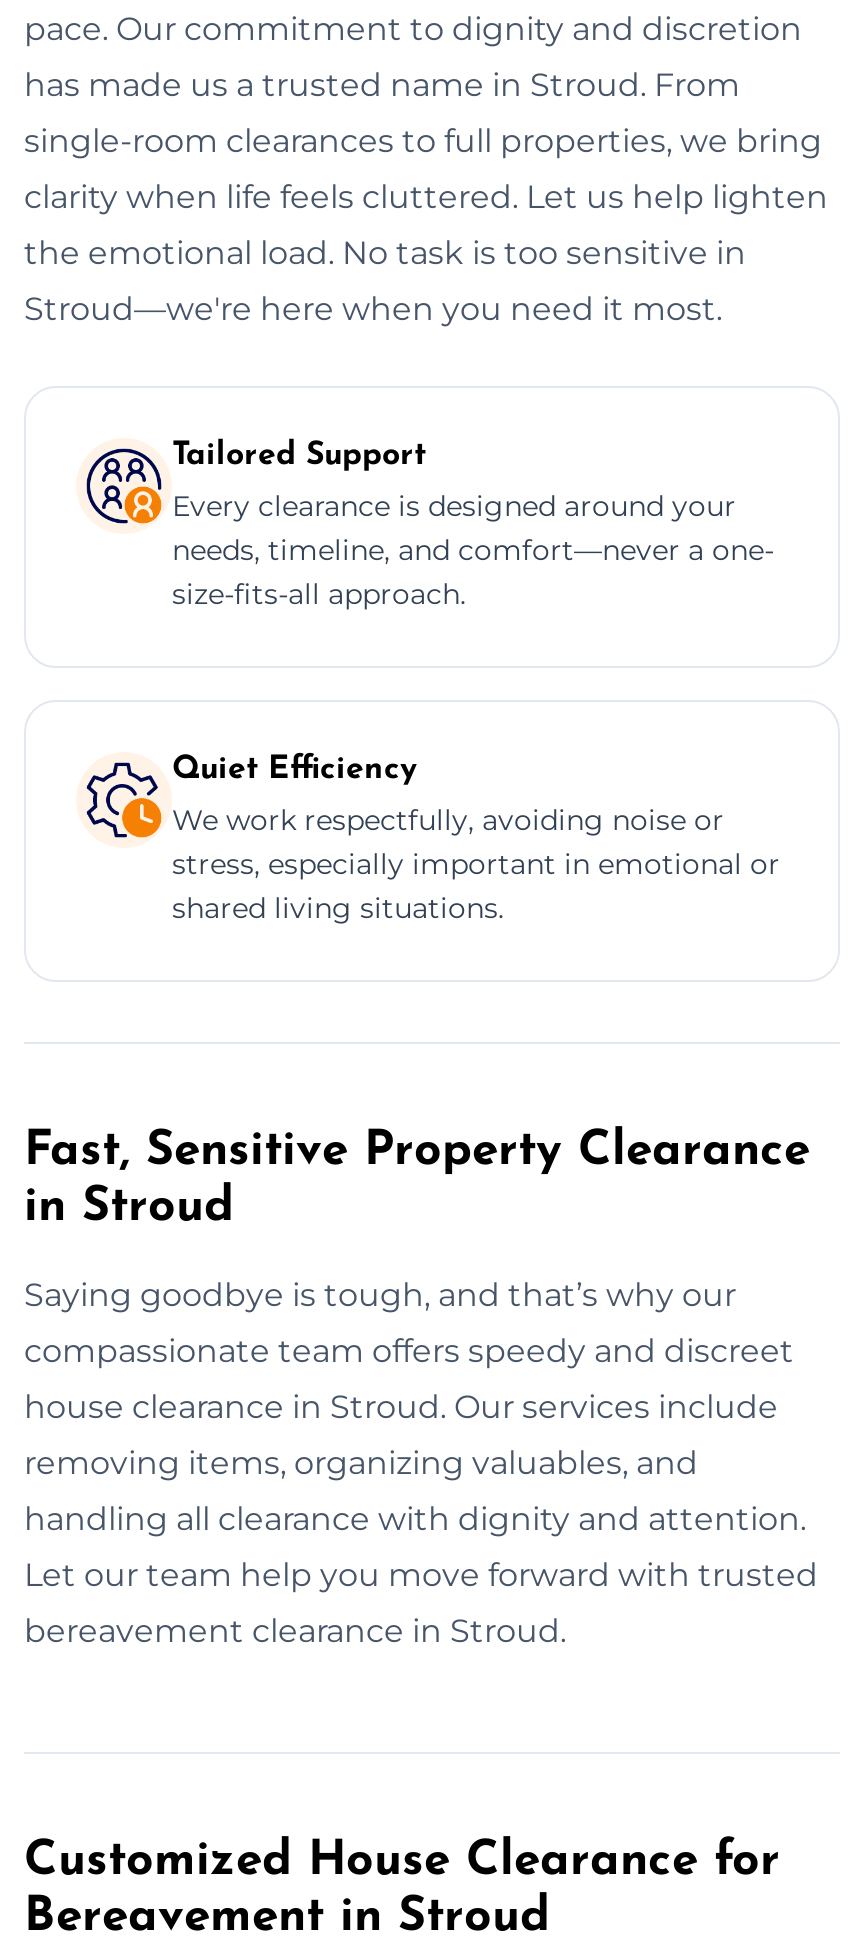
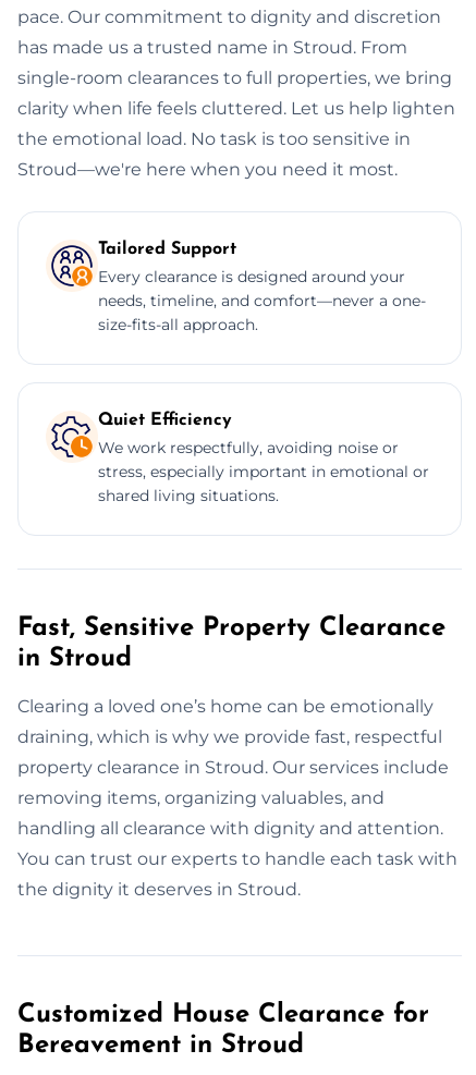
- Saying goodbye is tough, and that’s why our
+ Clearing a loved one’s home can be emotionally

- compassionate team offers speedy and discreet
+ draining, which is why we provide fast, respectful

- house clearance in Stroud. Our services include
+ property clearance in Stroud. Our services include

- Let our team help you move forward with trusted
+ You can trust our experts to handle each task with

- bereavement clearance in Stroud.
+ the dignity it deserves in Stroud.
